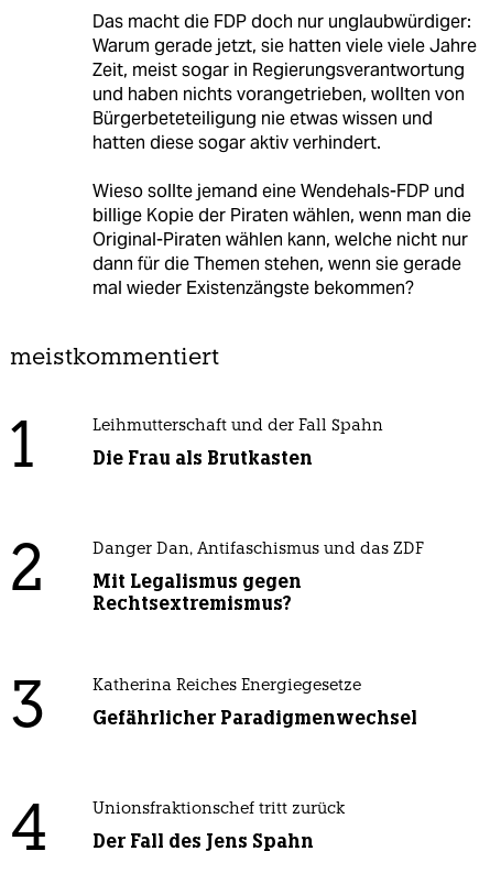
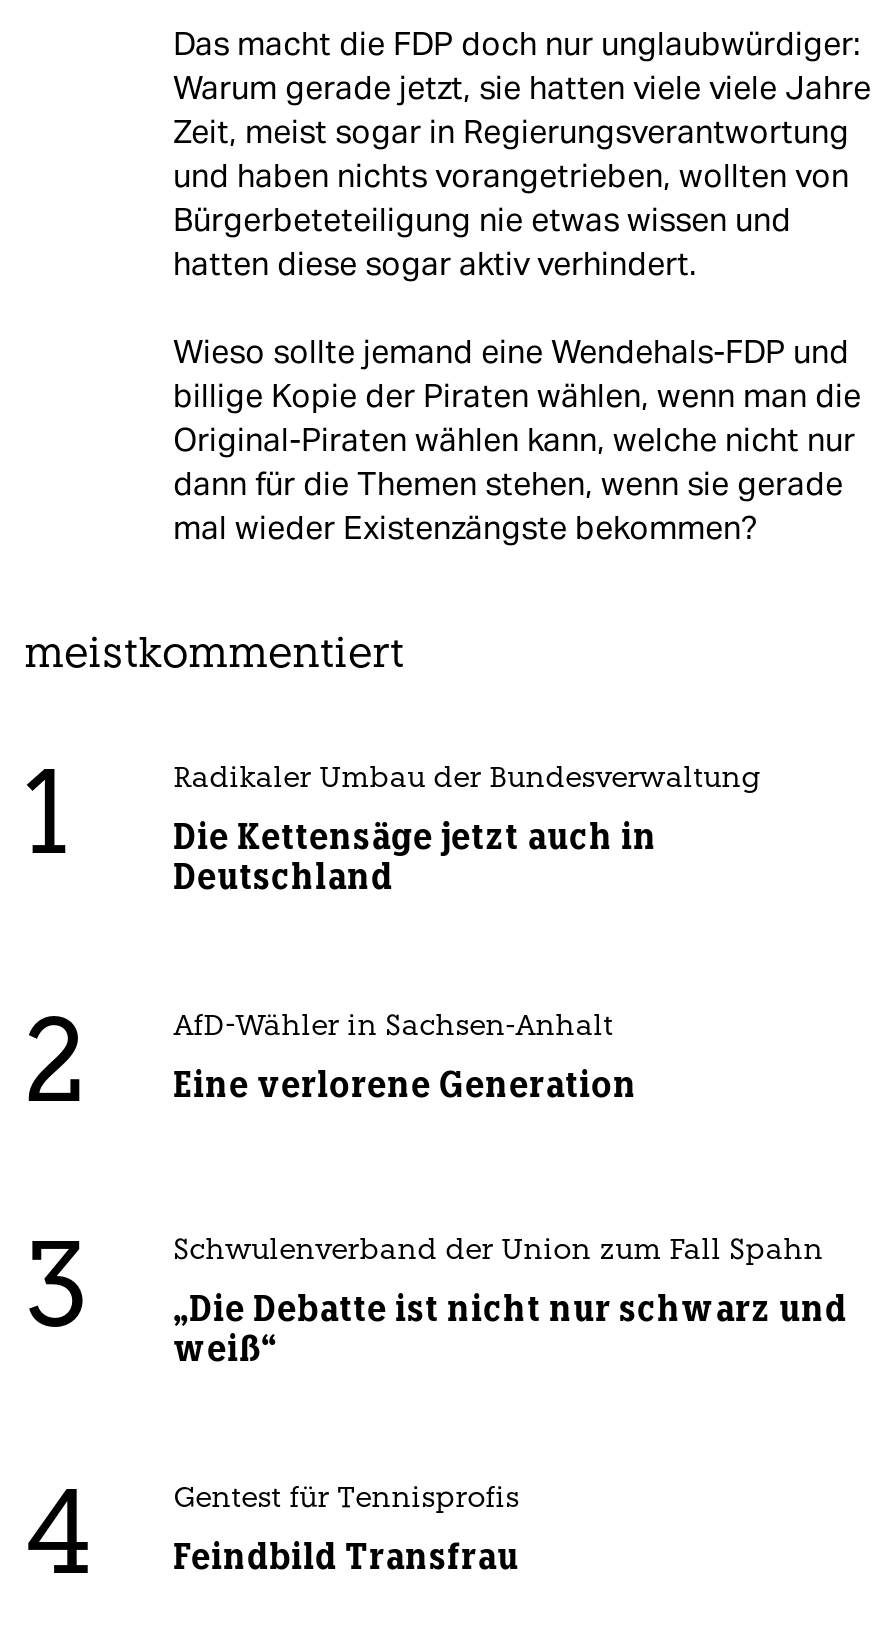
- Leihmutterschaft und der Fall Spahn
+ Radikaler Umbau der Bundesverwaltung

- Die Frau als Brutkasten
+ Die Kettensäge jetzt auch in
+ Deutschland

- Danger Dan, Antifaschismus und das ZDF
+ AfD-Wähler in Sachsen-Anhalt

- Mit Legalismus gegen
- Rechtsextremismus?
+ Eine verlorene Generation

- Katherina Reiches Energiegesetze
+ Schwulenverband der Union zum Fall Spahn

- Gefährlicher Paradigmenwechsel
+ „Die Debatte ist nicht nur schwarz und
+ weiß“

- Unionsfraktionschef tritt zurück
+ Gentest für Tennisprofis

- Der Fall des Jens Spahn
+ Feindbild Transfrau
